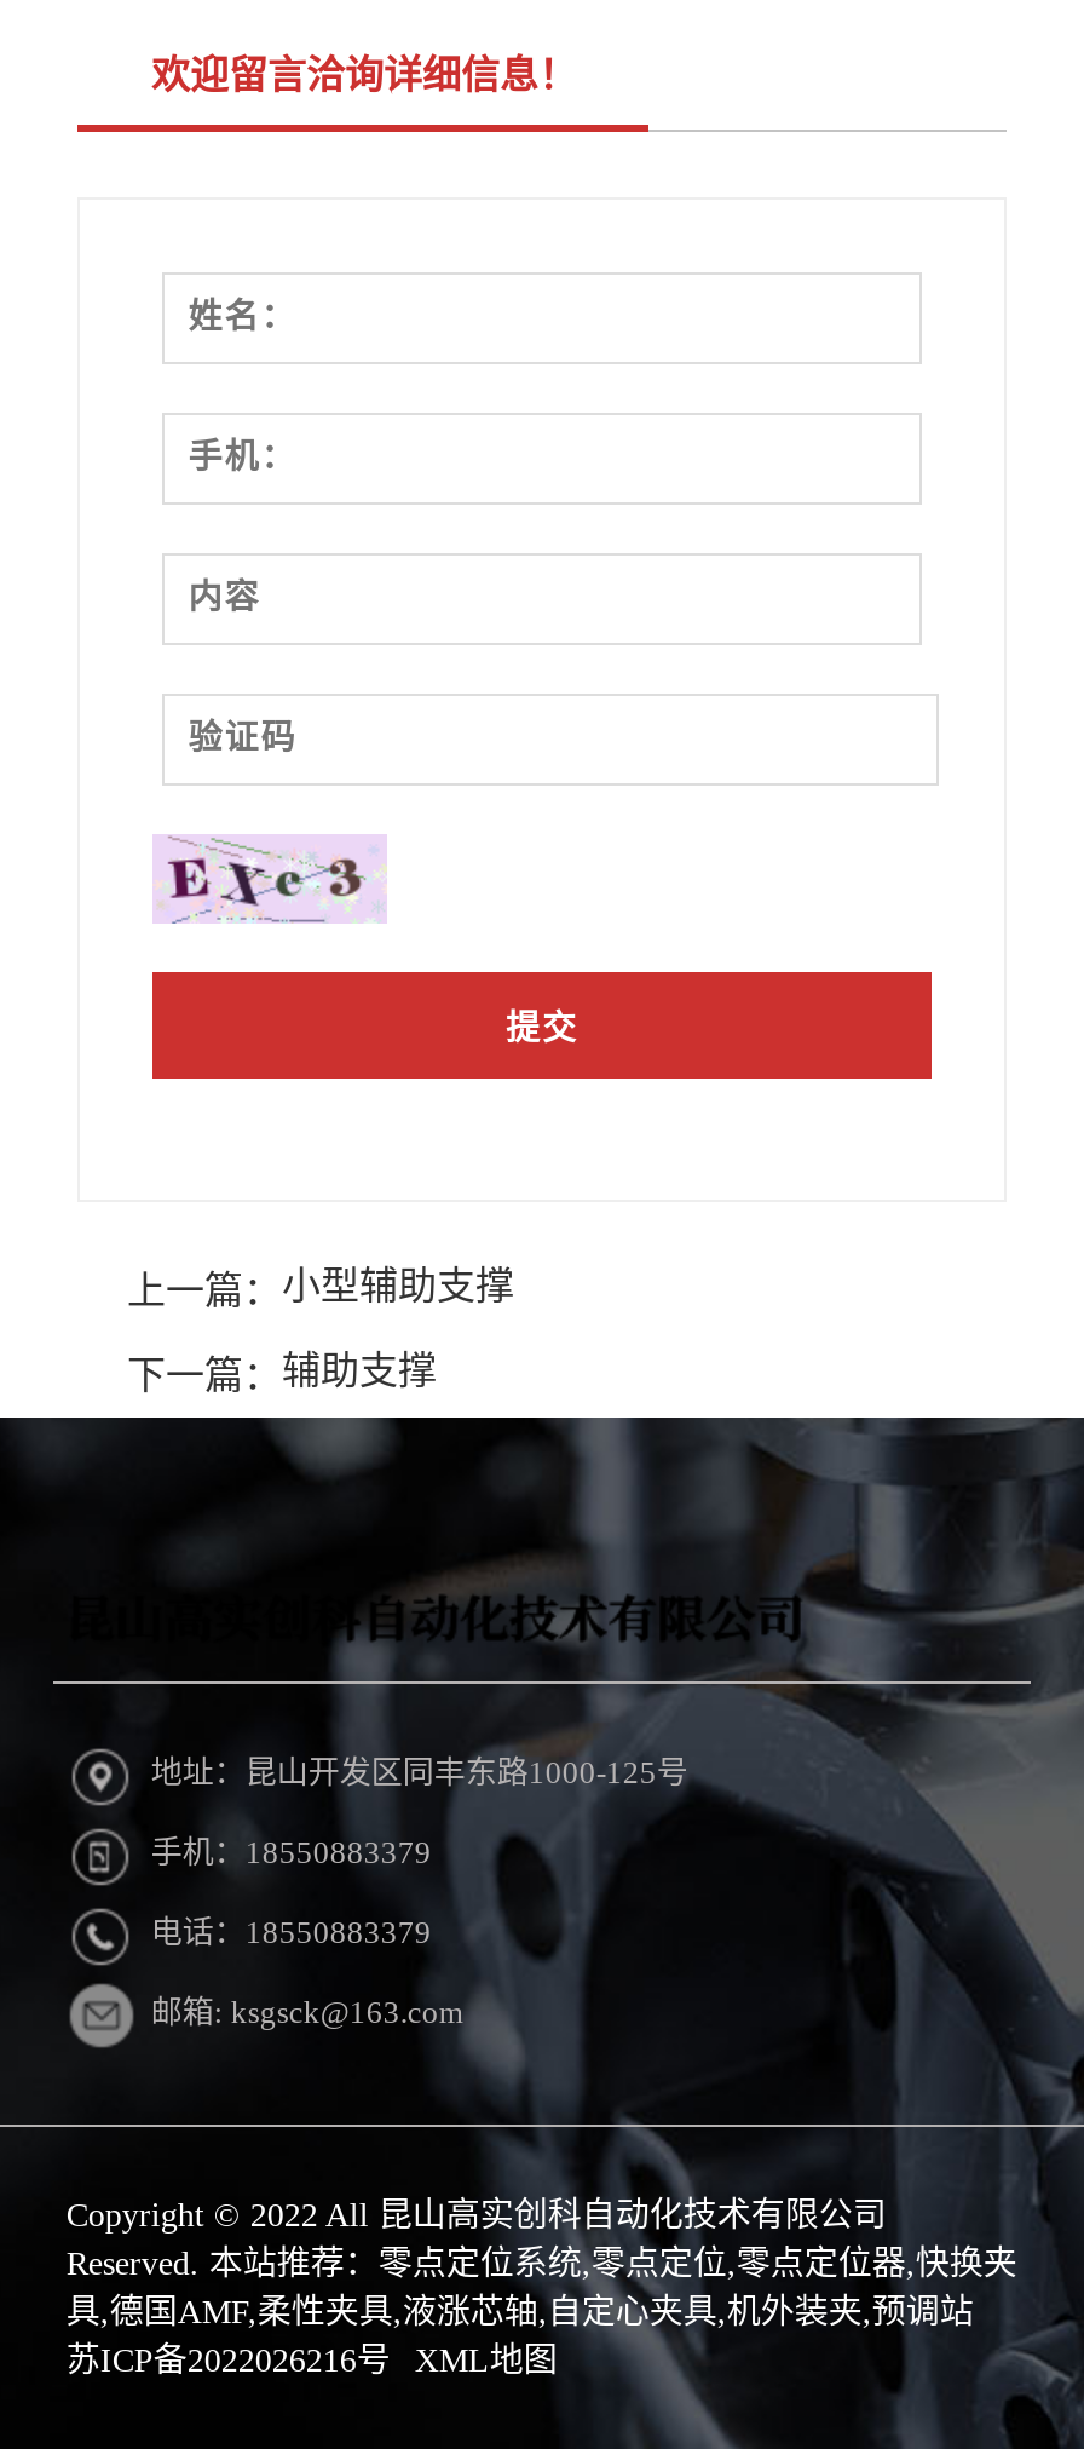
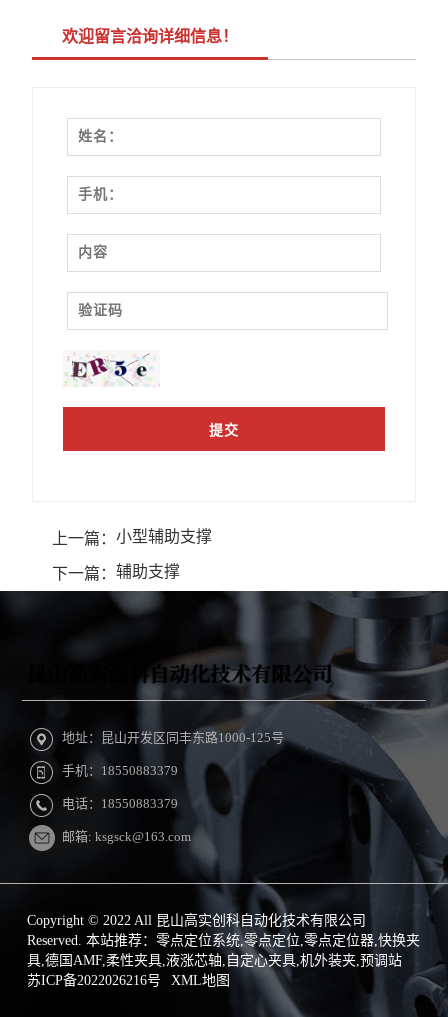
- [image]
+ [image]
